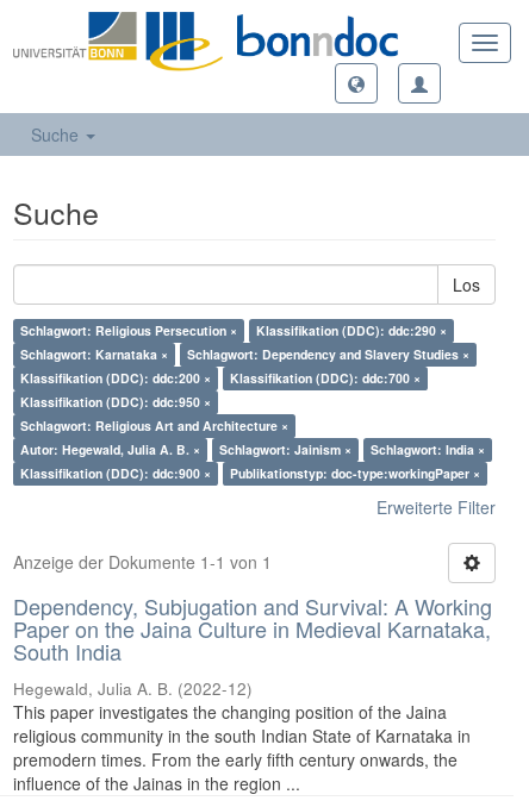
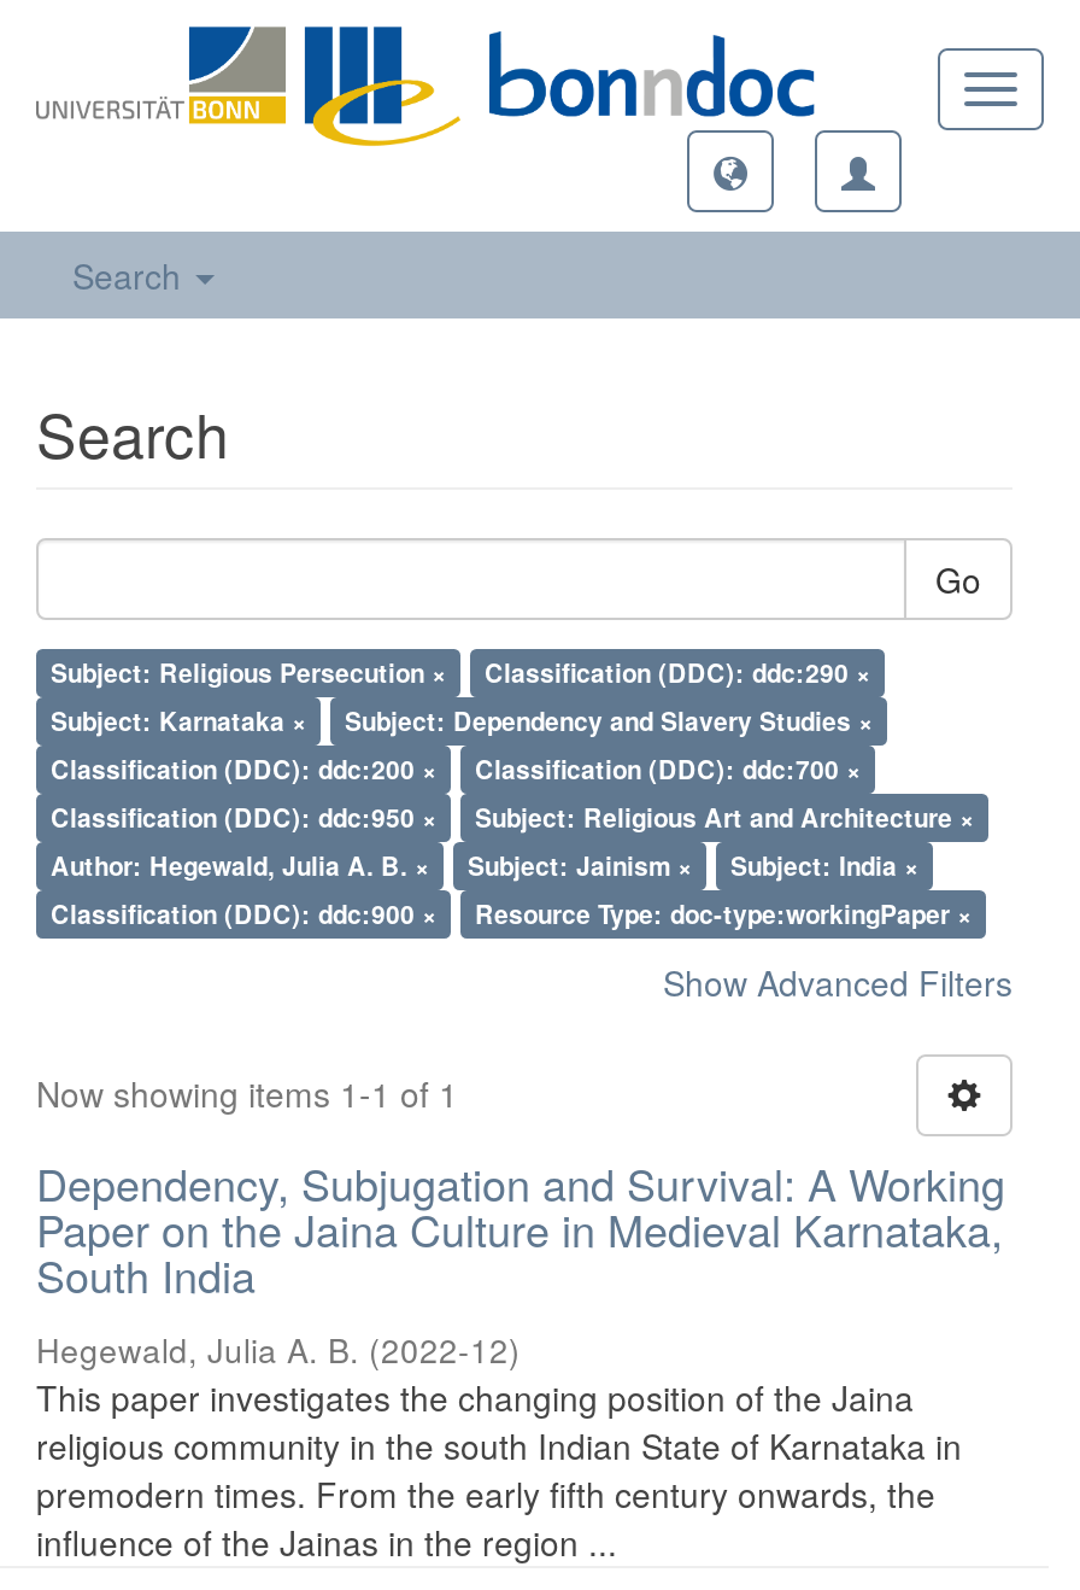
- Suche
+ Search

- Suche
+ Search

- Los
+ Go

- Schlagwort: Religious Persecution ×
- Klassifikation (DDC): ddc:290 ×
- Schlagwort: Karnataka ×
- Schlagwort: Dependency and Slavery Studies ×
- Klassifikation (DDC): ddc:200 ×
- Klassifikation (DDC): ddc:700 ×
- Klassifikation (DDC): ddc:950 ×
- Schlagwort: Religious Art and Architecture ×
- Autor: Hegewald, Julia A. B. ×
- Schlagwort: Jainism ×
- Schlagwort: India ×
- Klassifikation (DDC): ddc:900 ×
- Publikationstyp: doc-type:workingPaper ×
+ Subject: Religious Persecution ×
+ Classification (DDC): ddc:290 ×
+ Subject: Karnataka ×
+ Subject: Dependency and Slavery Studies ×
+ Classification (DDC): ddc:200 ×
+ Classification (DDC): ddc:700 ×
+ Classification (DDC): ddc:950 ×
+ Subject: Religious Art and Architecture ×
+ Author: Hegewald, Julia A. B. ×
+ Subject: Jainism ×
+ Subject: India ×
+ Classification (DDC): ddc:900 ×
+ Resource Type: doc-type:workingPaper ×

- Erweiterte Filter
+ Show Advanced Filters

- Anzeige der Dokumente 1-1 von 1
+ Now showing items 1-1 of 1
